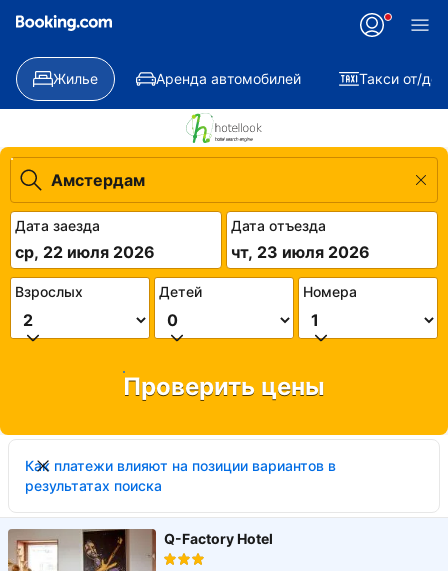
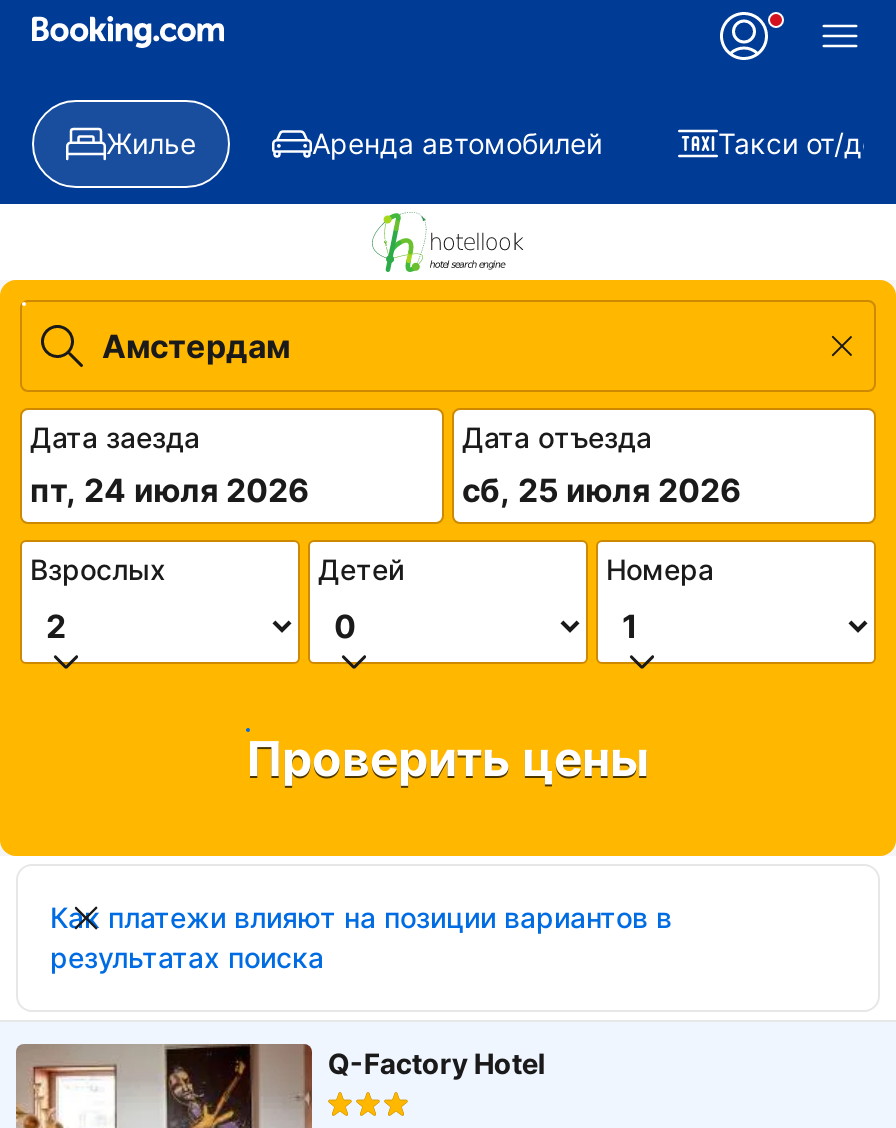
- ср, 22 июля 2026
+ пт, 24 июля 2026

- чт, 23 июля 2026
+ сб, 25 июля 2026
